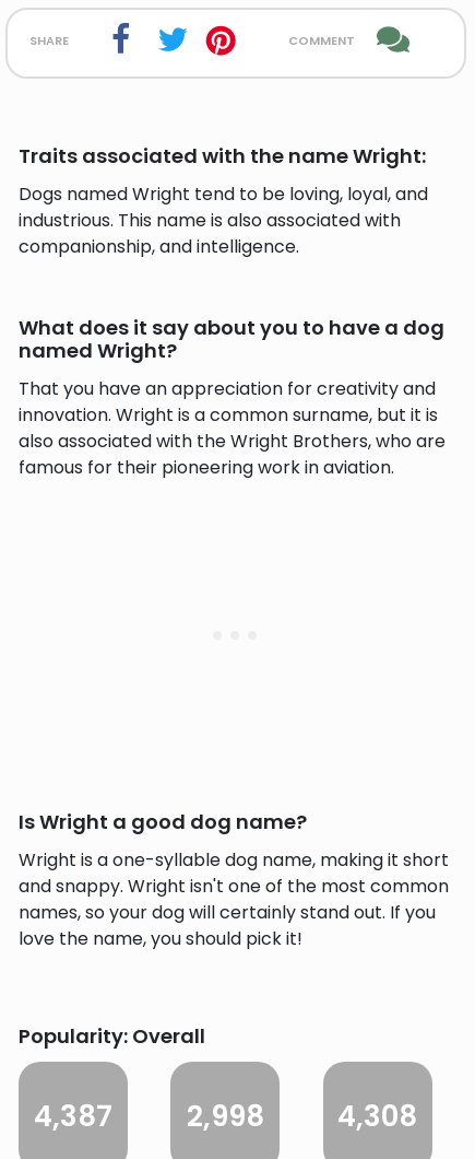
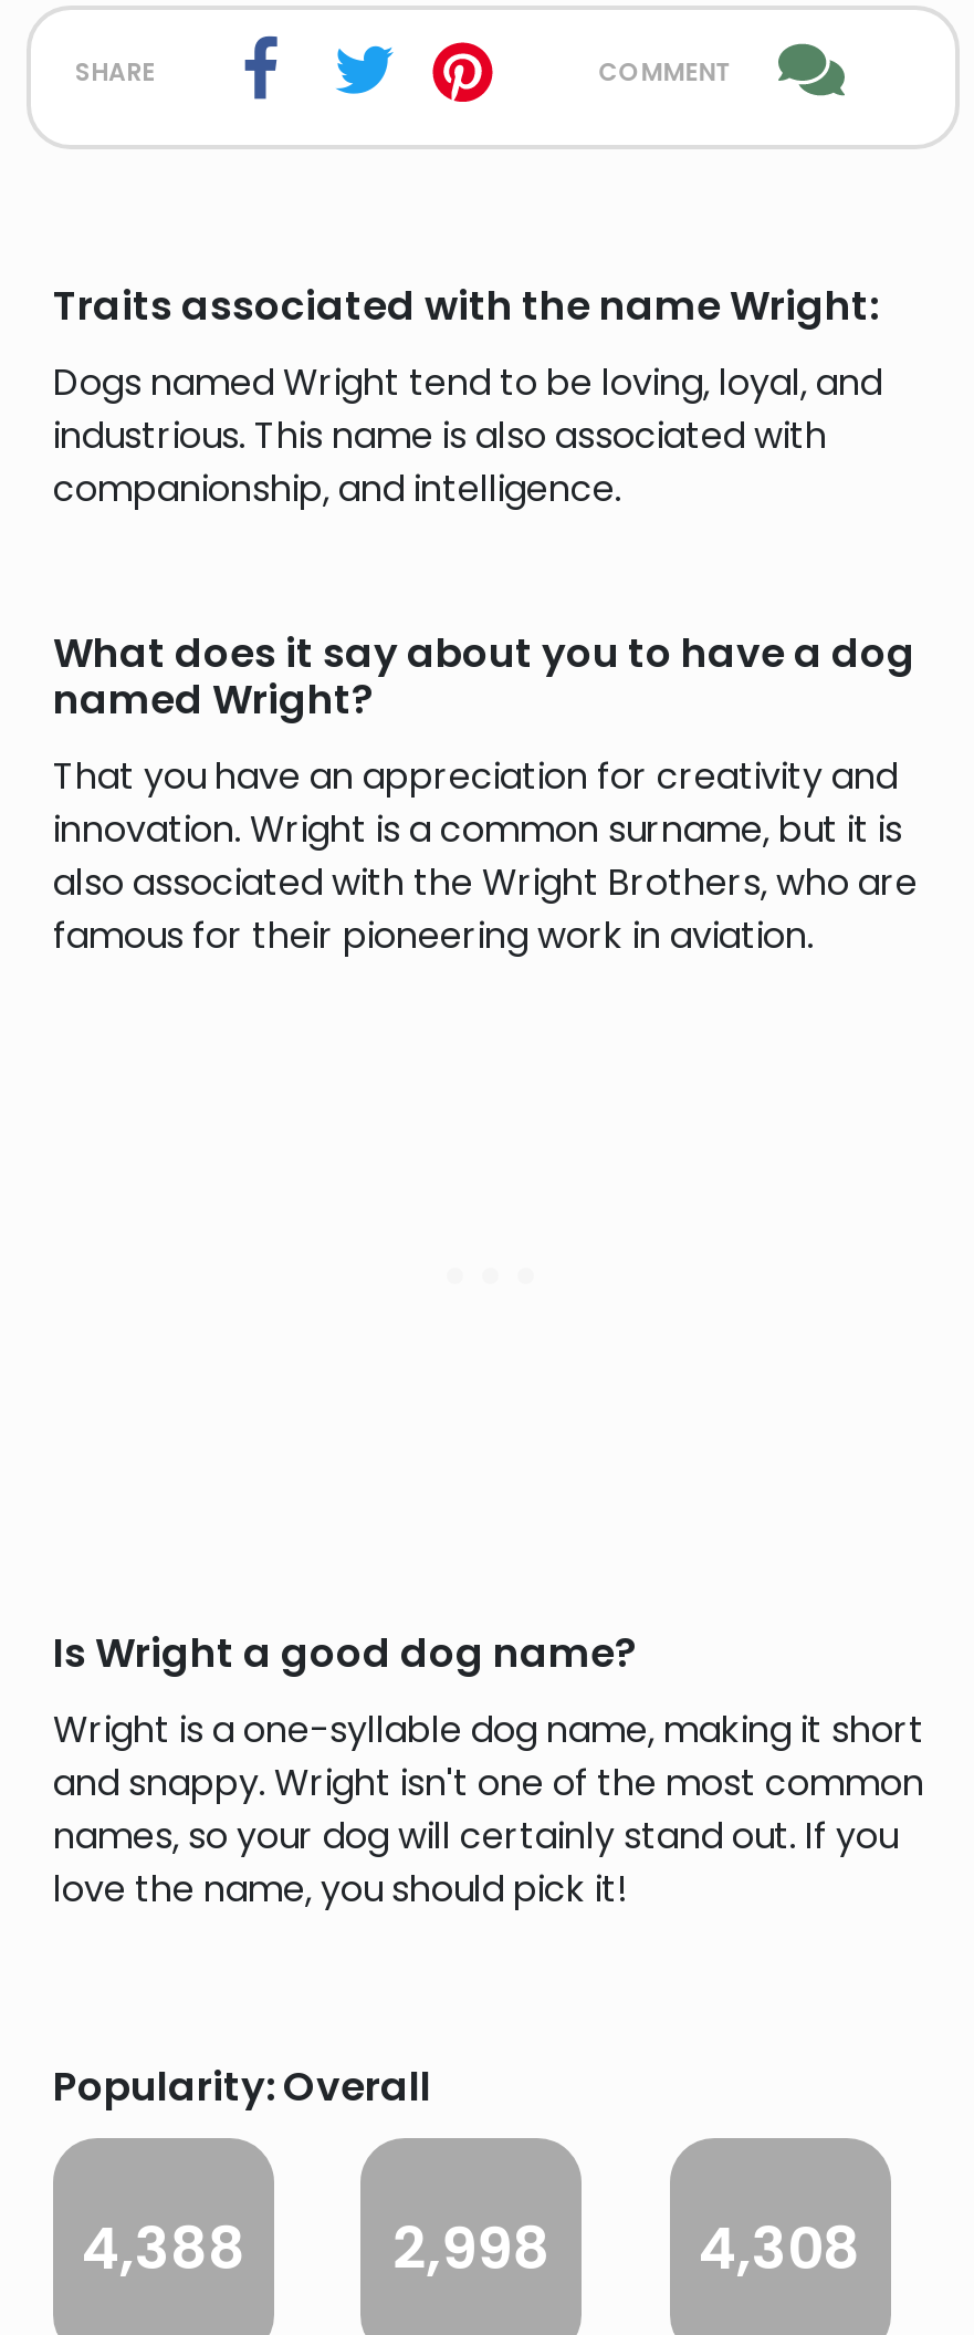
- 4,387 2,998 4,308
+ 4,388 2,998 4,308
